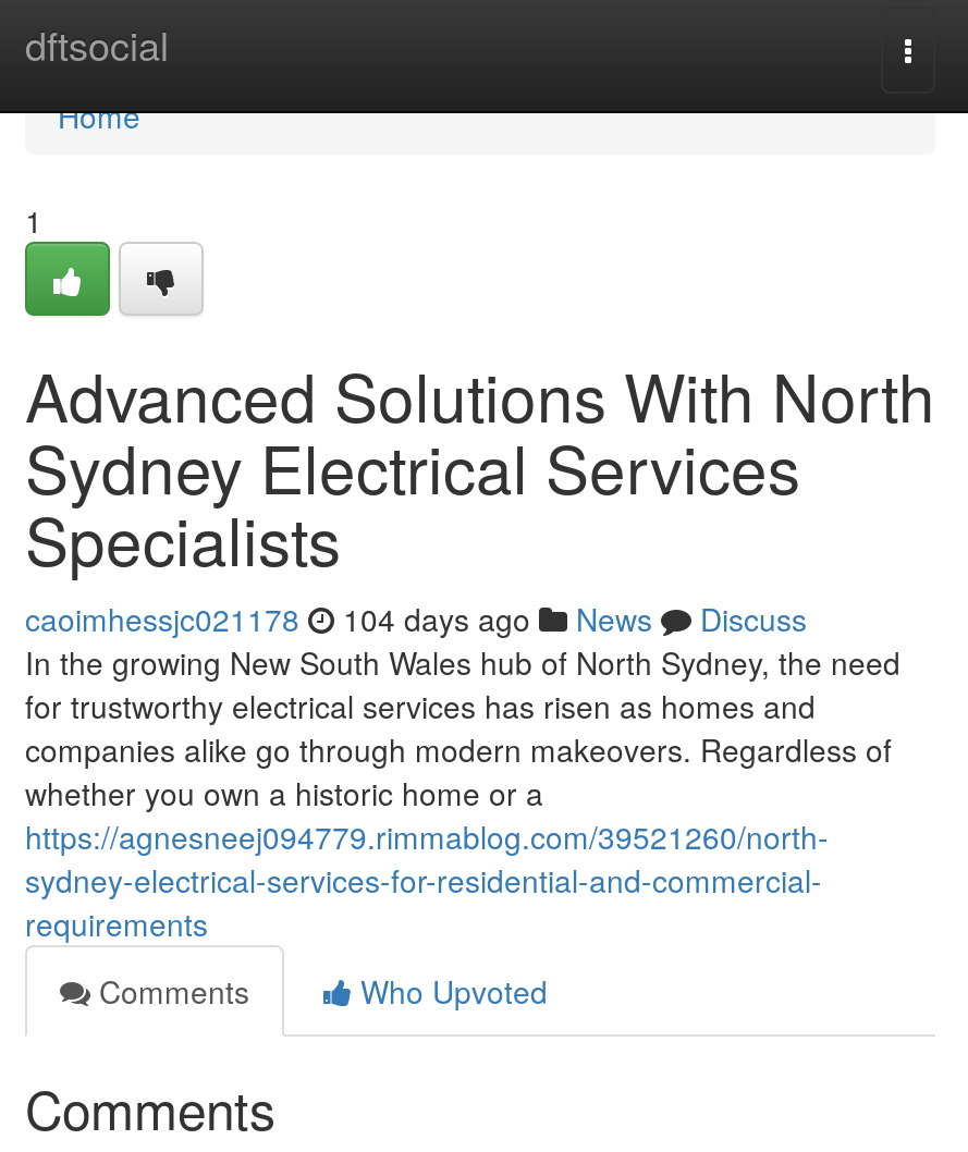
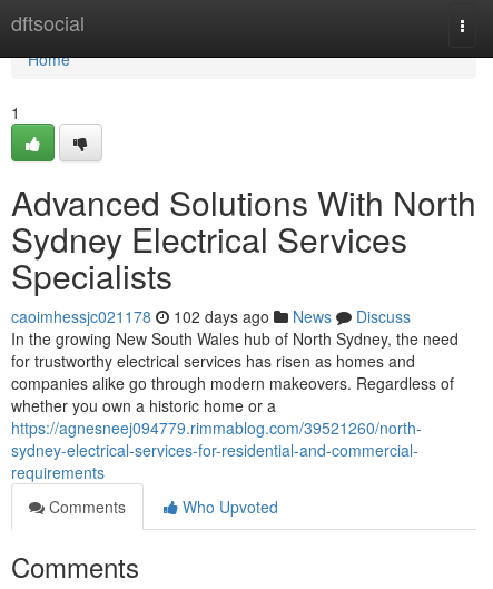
- caoimhessjc021178 104 days ago News Discuss
+ caoimhessjc021178 102 days ago News Discuss
